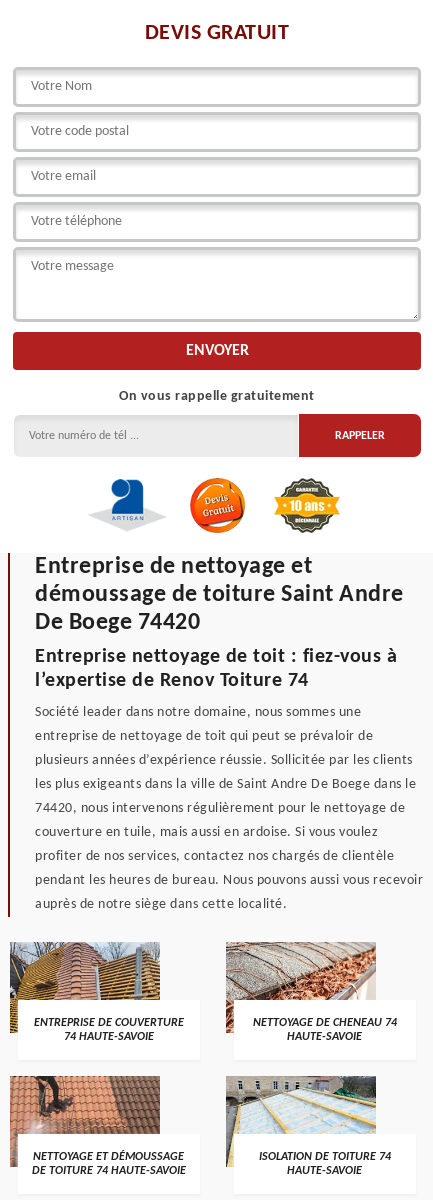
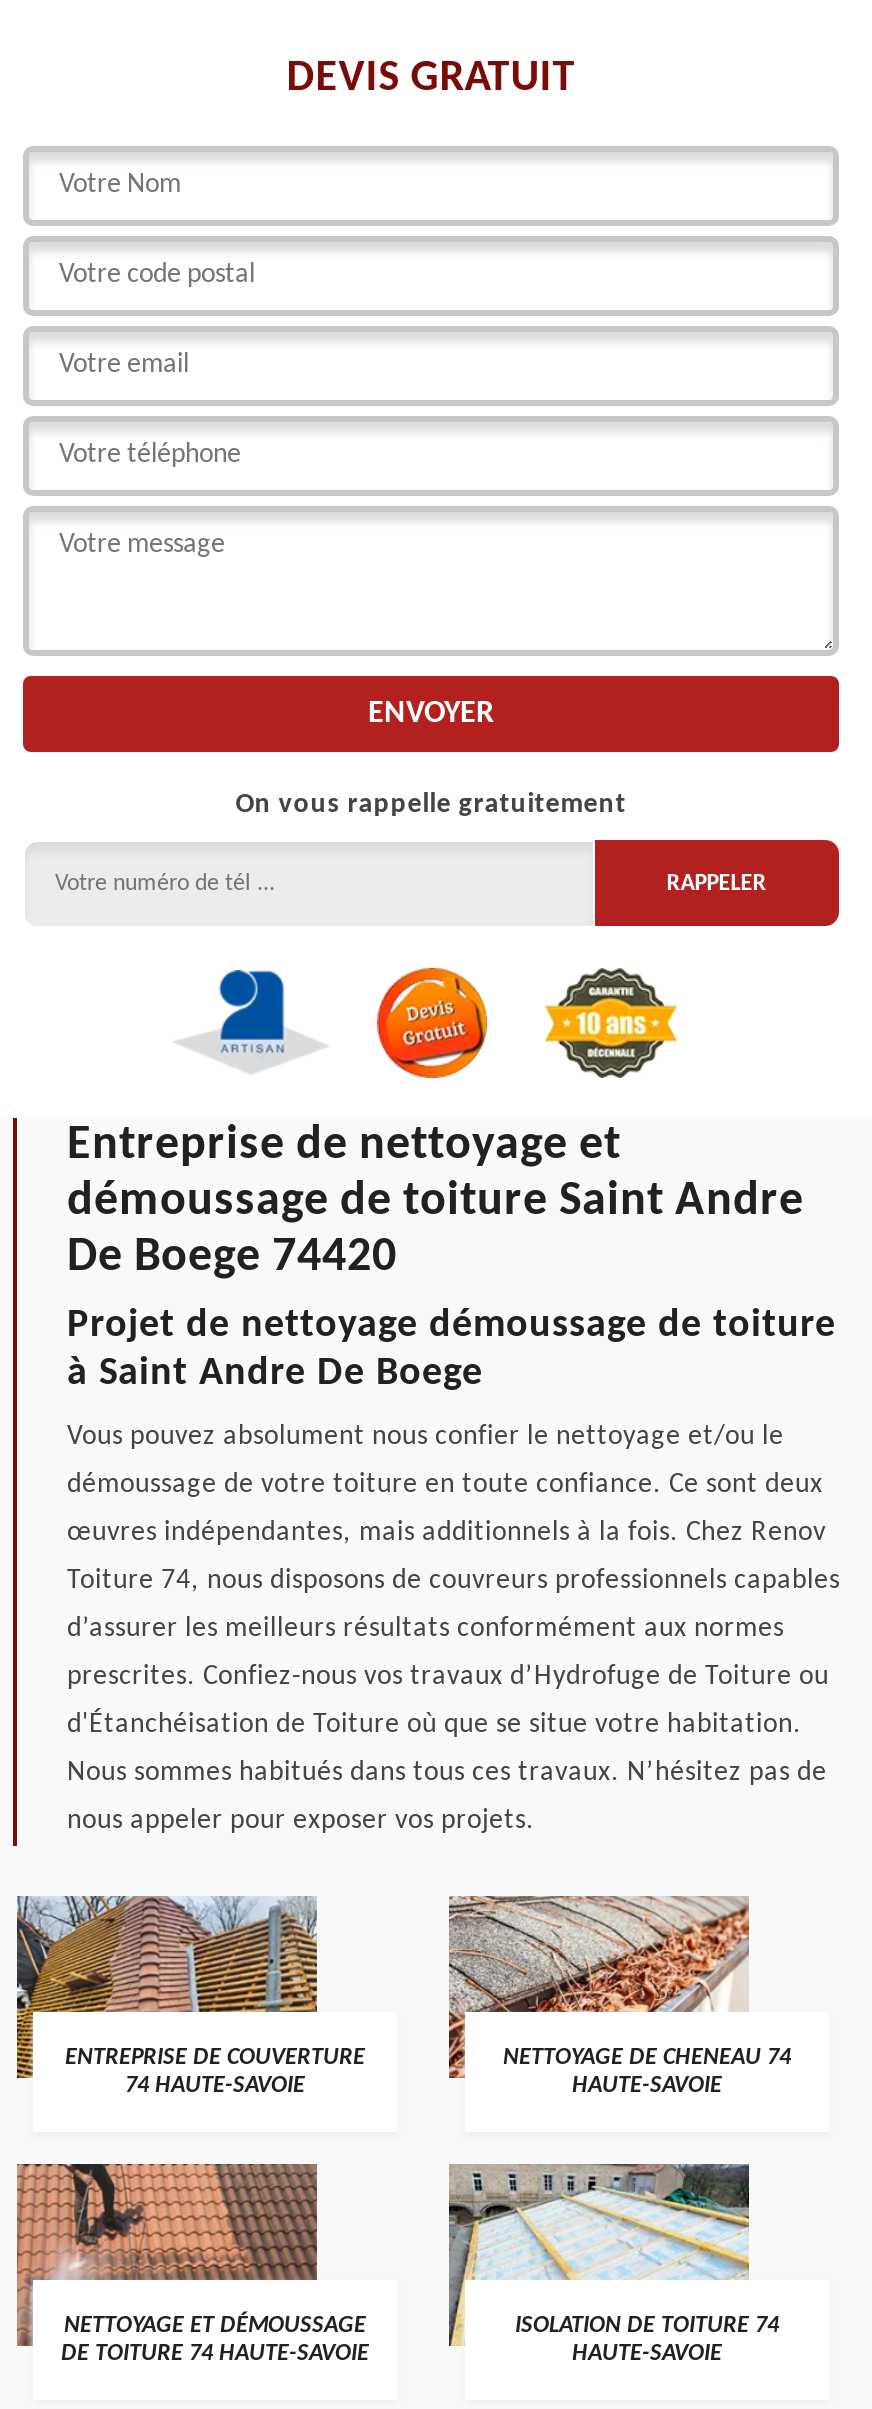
- Entreprise nettoyage de toit : fiez-vous à
- l’expertise de Renov Toiture 74
+ Projet de nettoyage démoussage de toiture
+ à Saint Andre De Boege

- Société leader dans notre domaine, nous sommes une
+ Vous pouvez absolument nous confier le nettoyage et/ou le

- entreprise de nettoyage de toit qui peut se prévaloir de
+ démoussage de votre toiture en toute confiance. Ce sont deux

- plusieurs années d’expérience réussie. Sollicitée par les clients
+ œuvres indépendantes, mais additionnels à la fois. Chez Renov

- les plus exigeants dans la ville de Saint Andre De Boege dans le
+ Toiture 74, nous disposons de couvreurs professionnels capables

- 74420, nous intervenons régulièrement pour le nettoyage de
+ d’assurer les meilleurs résultats conformément aux normes

- couverture en tuile, mais aussi en ardoise. Si vous voulez
+ prescrites. Confiez-nous vos travaux d’Hydrofuge de Toiture ou

- profiter de nos services, contactez nos chargés de clientèle
+ d'Étanchéisation de Toiture où que se situe votre habitation.

- pendant les heures de bureau. Nous pouvons aussi vous recevoir
+ Nous sommes habitués dans tous ces travaux. N’hésitez pas de

- auprès de notre siège dans cette localité.
+ nous appeler pour exposer vos projets.
